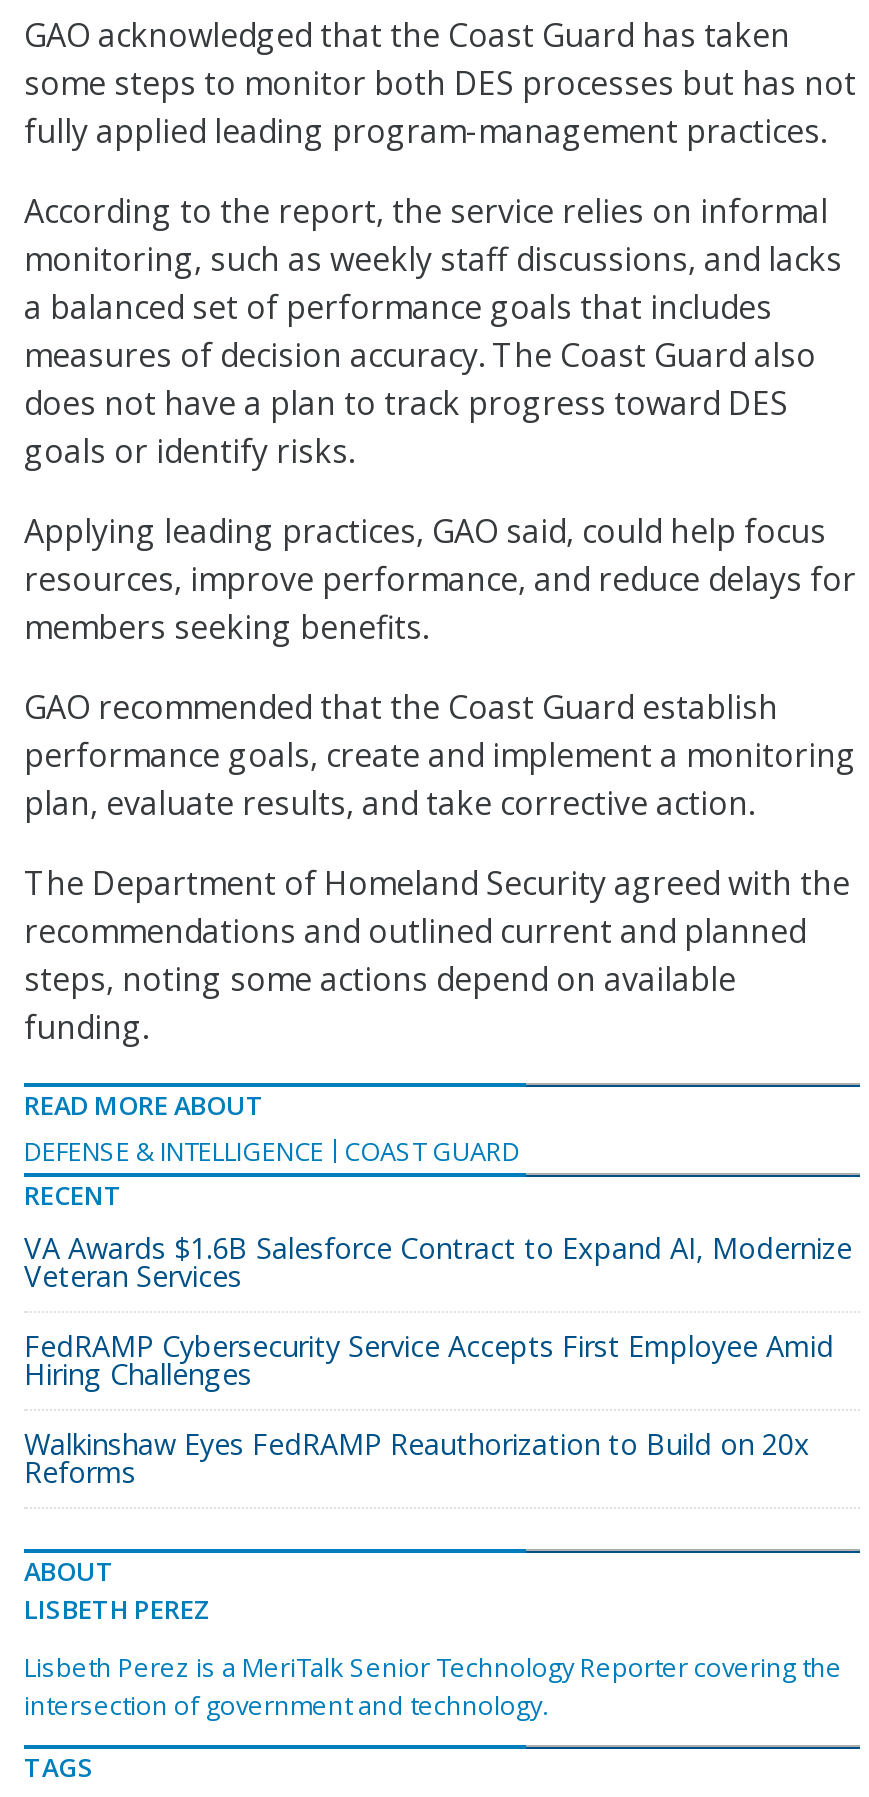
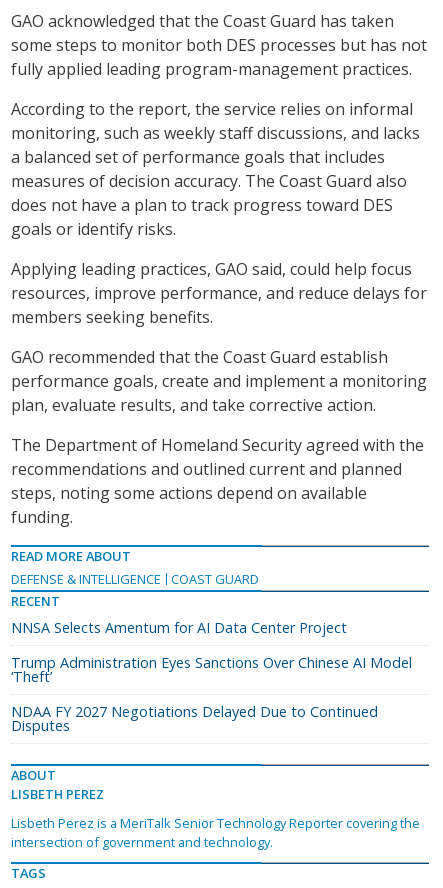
- VA Awards $1.6B Salesforce Contract to Expand AI, Modernize
- Veteran Services
+ NNSA Selects Amentum for AI Data Center Project

- FedRAMP Cybersecurity Service Accepts First Employee Amid
- Hiring Challenges
+ Trump Administration Eyes Sanctions Over Chinese AI Model
+ ‘Theft’

- Walkinshaw Eyes FedRAMP Reauthorization to Build on 20x
- Reforms
+ NDAA FY 2027 Negotiations Delayed Due to Continued
+ Disputes
